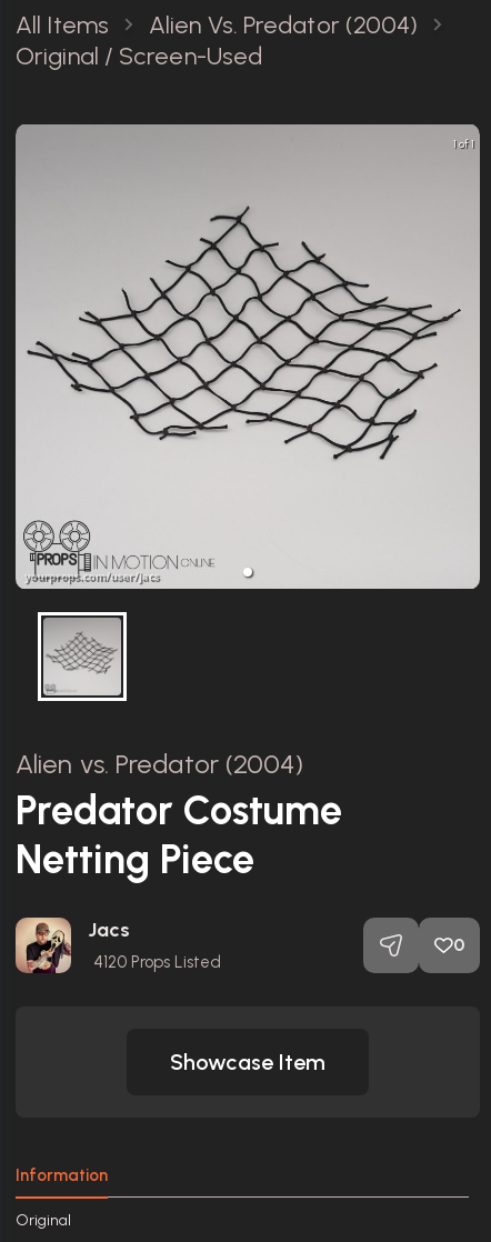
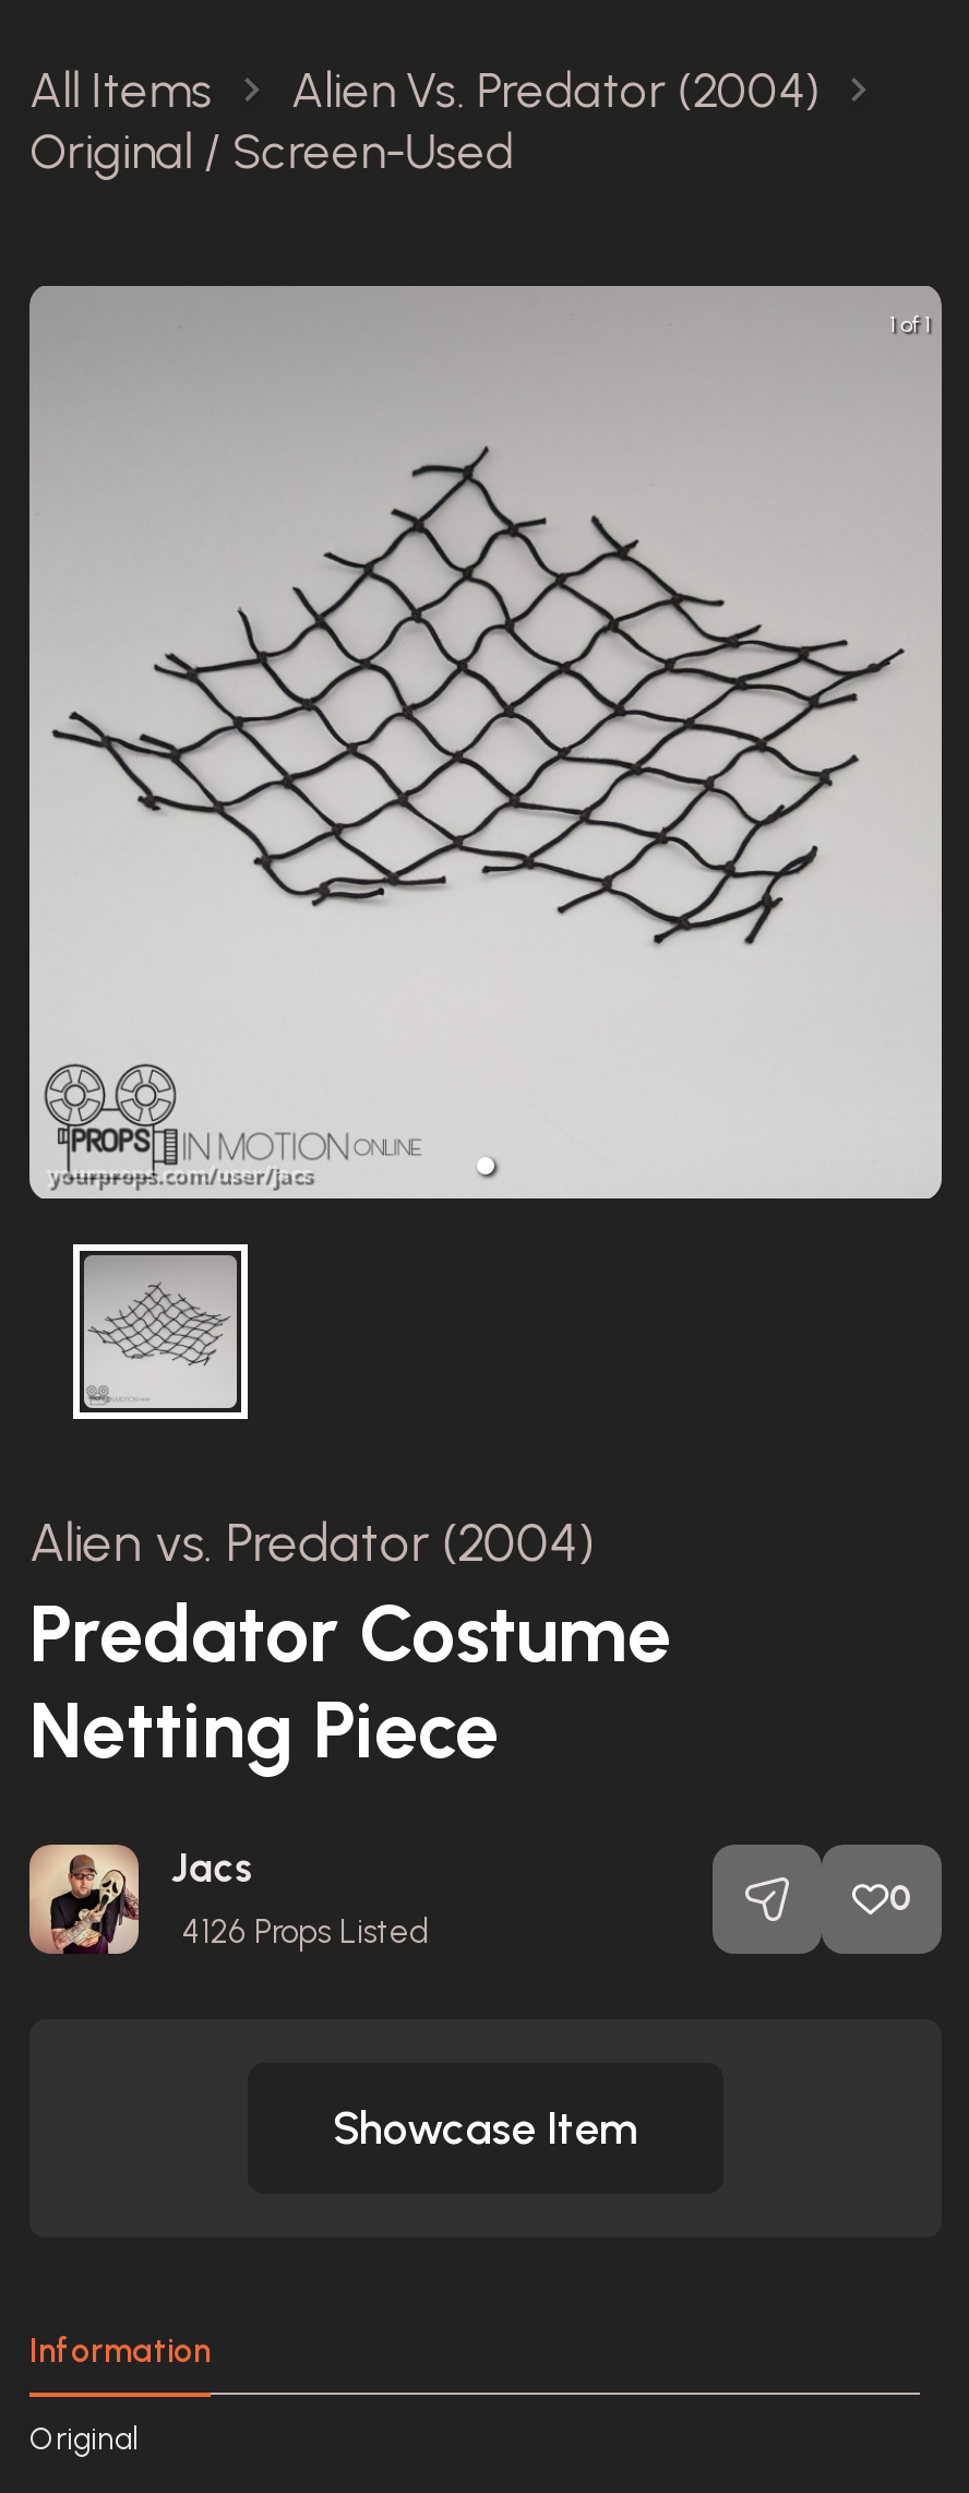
- 4120 Props Listed
+ 4126 Props Listed
